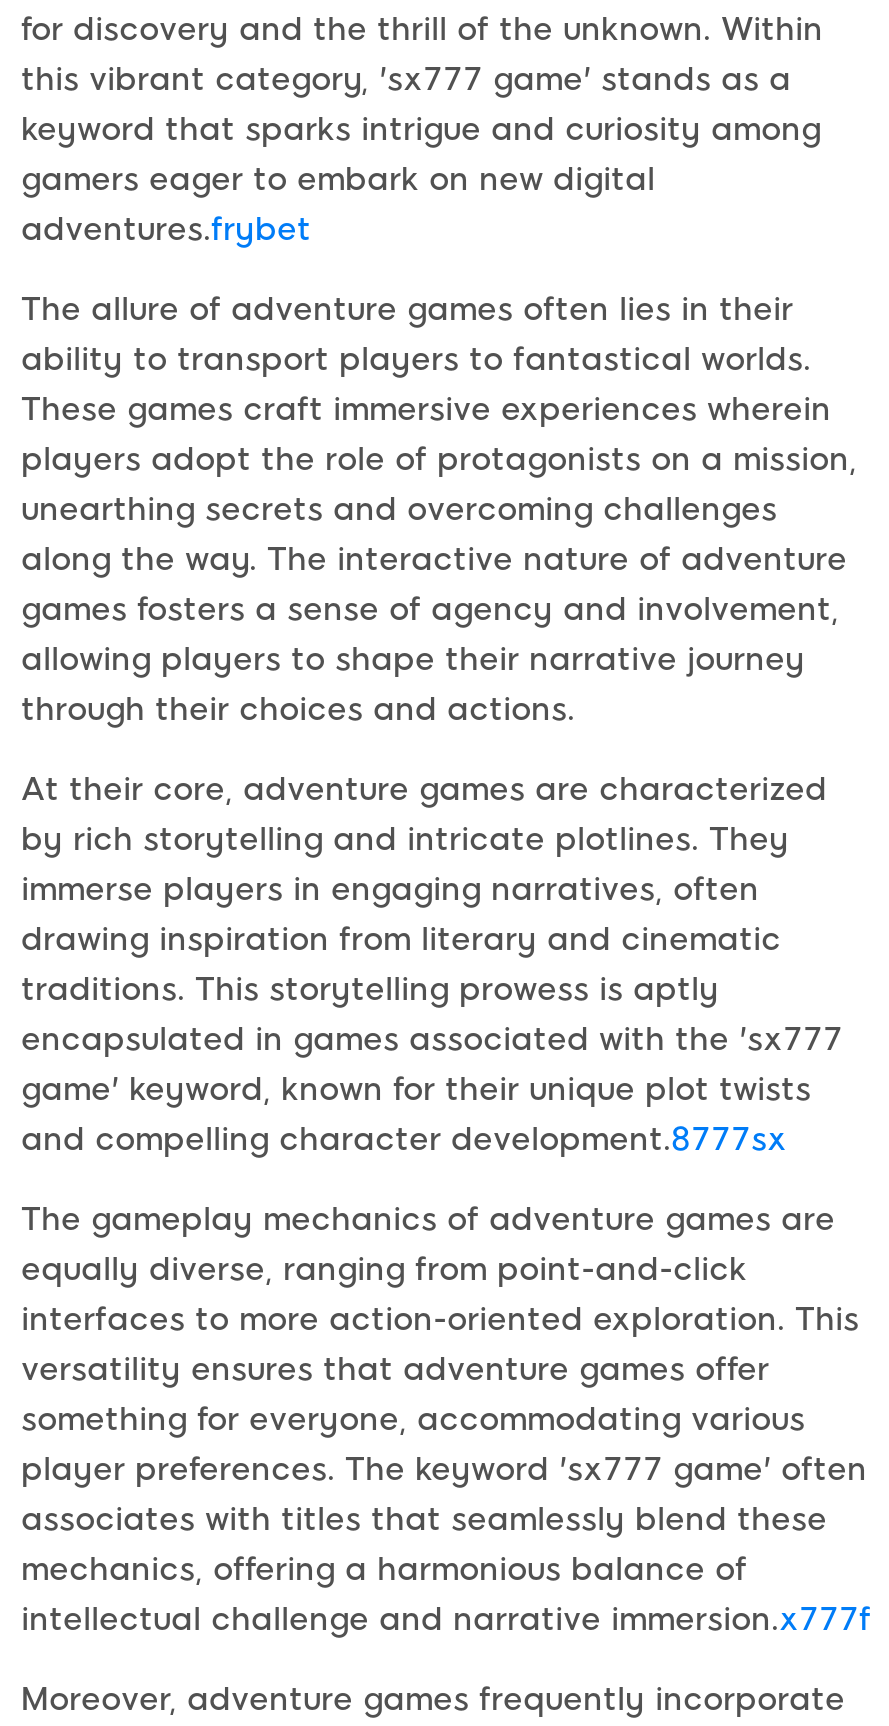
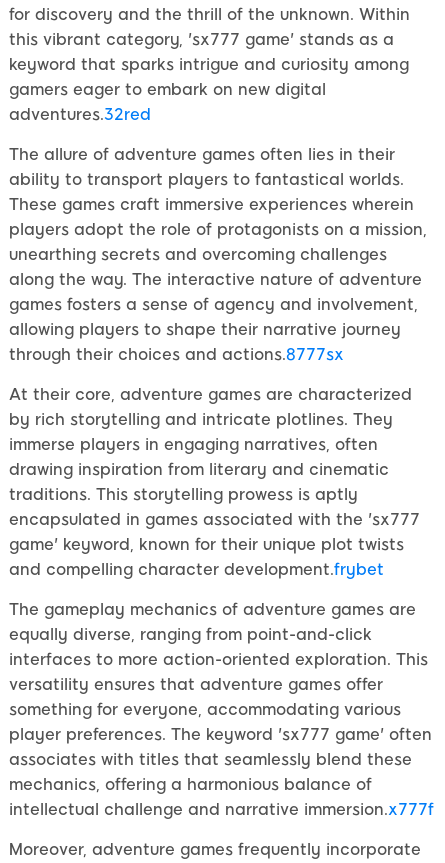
- adventures.frybet
+ adventures.32red

- through their choices and actions.
+ through their choices and actions.8777sx

- and compelling character development.8777sx
+ and compelling character development.frybet
